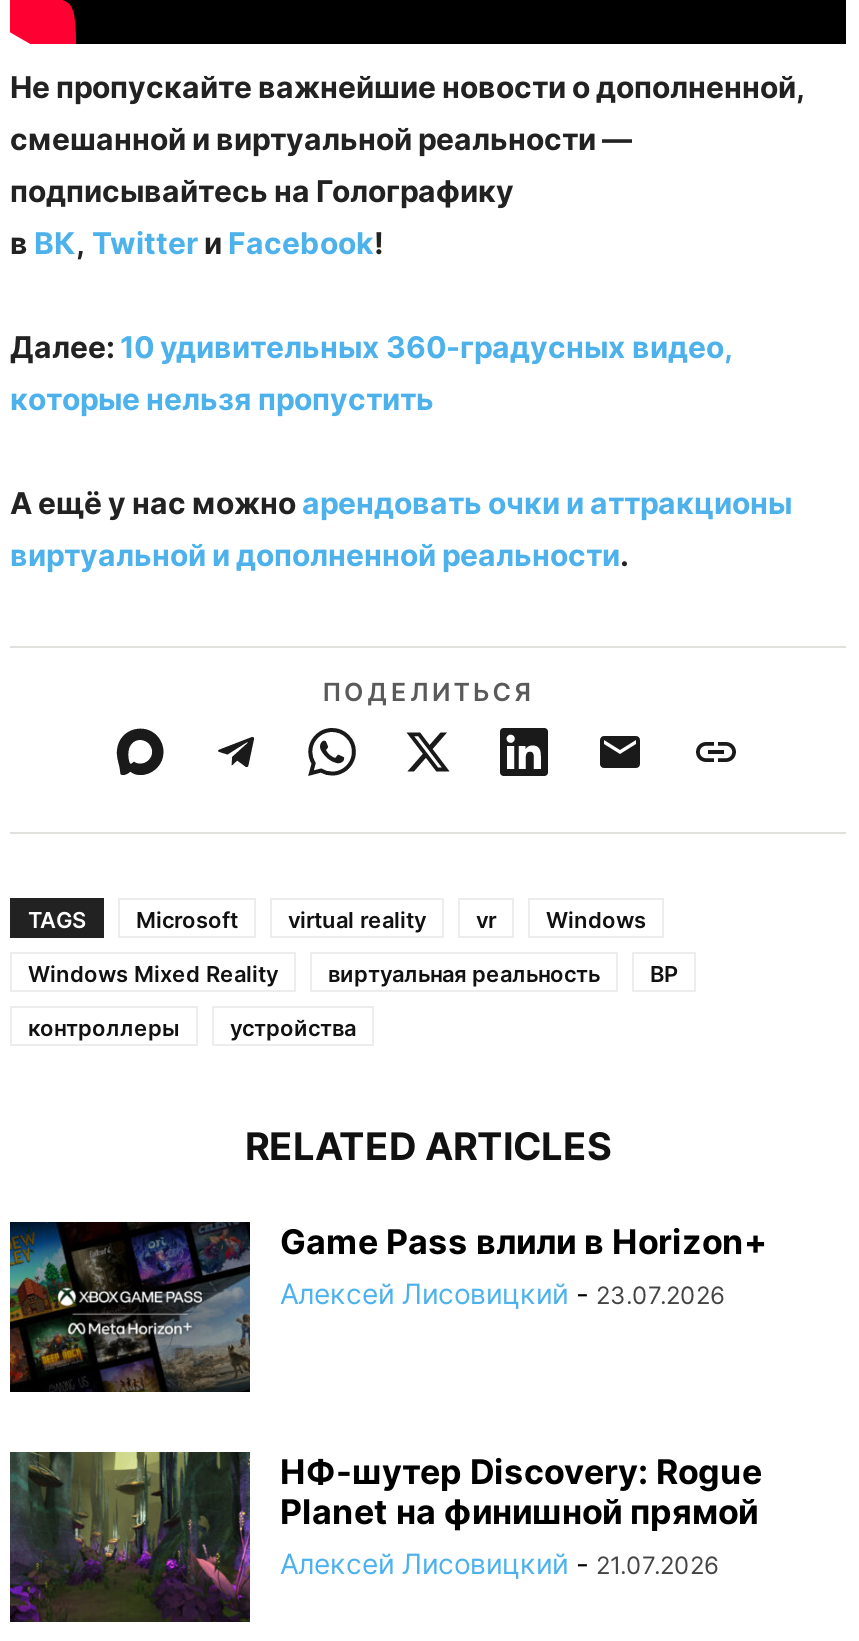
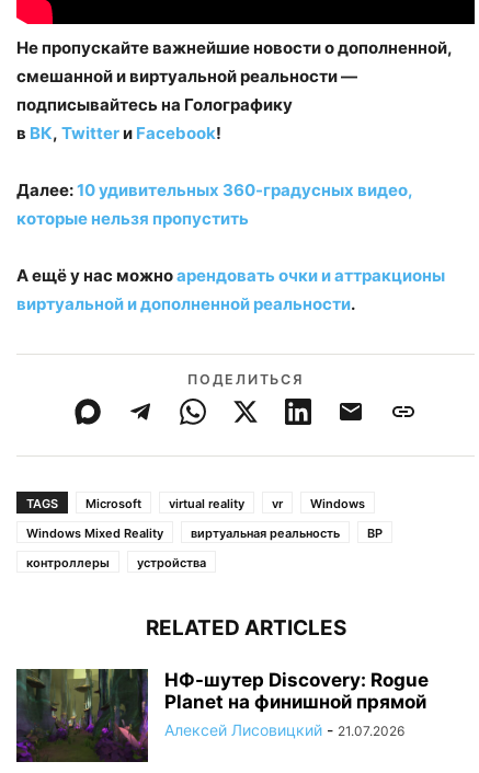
- [image]
- Game Pass влили в Horizon+
- Алексей Лисовицкий - 23.07.2026
